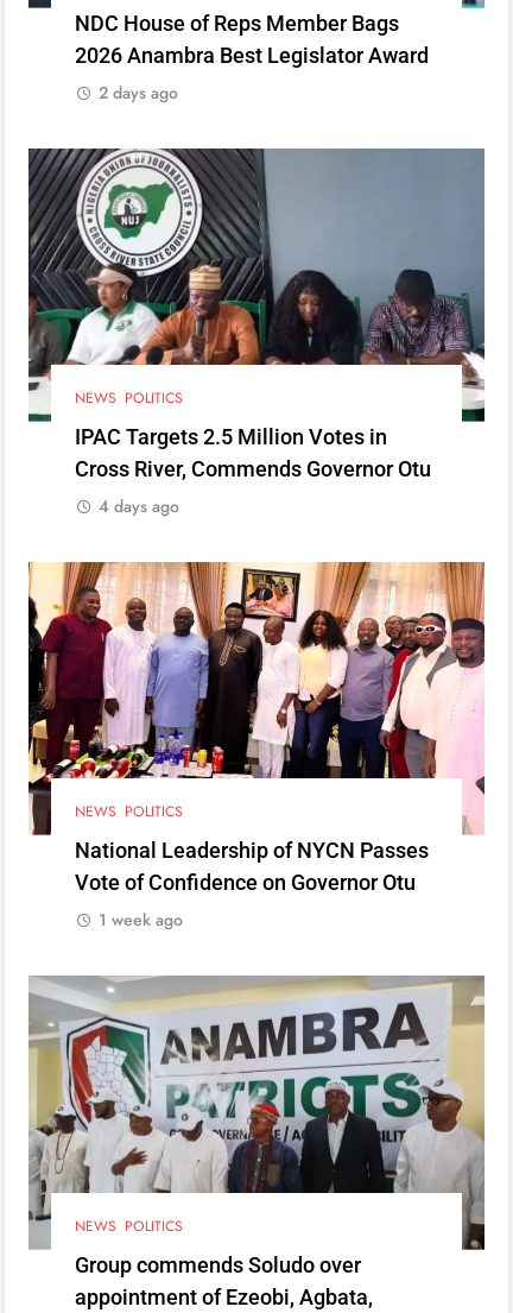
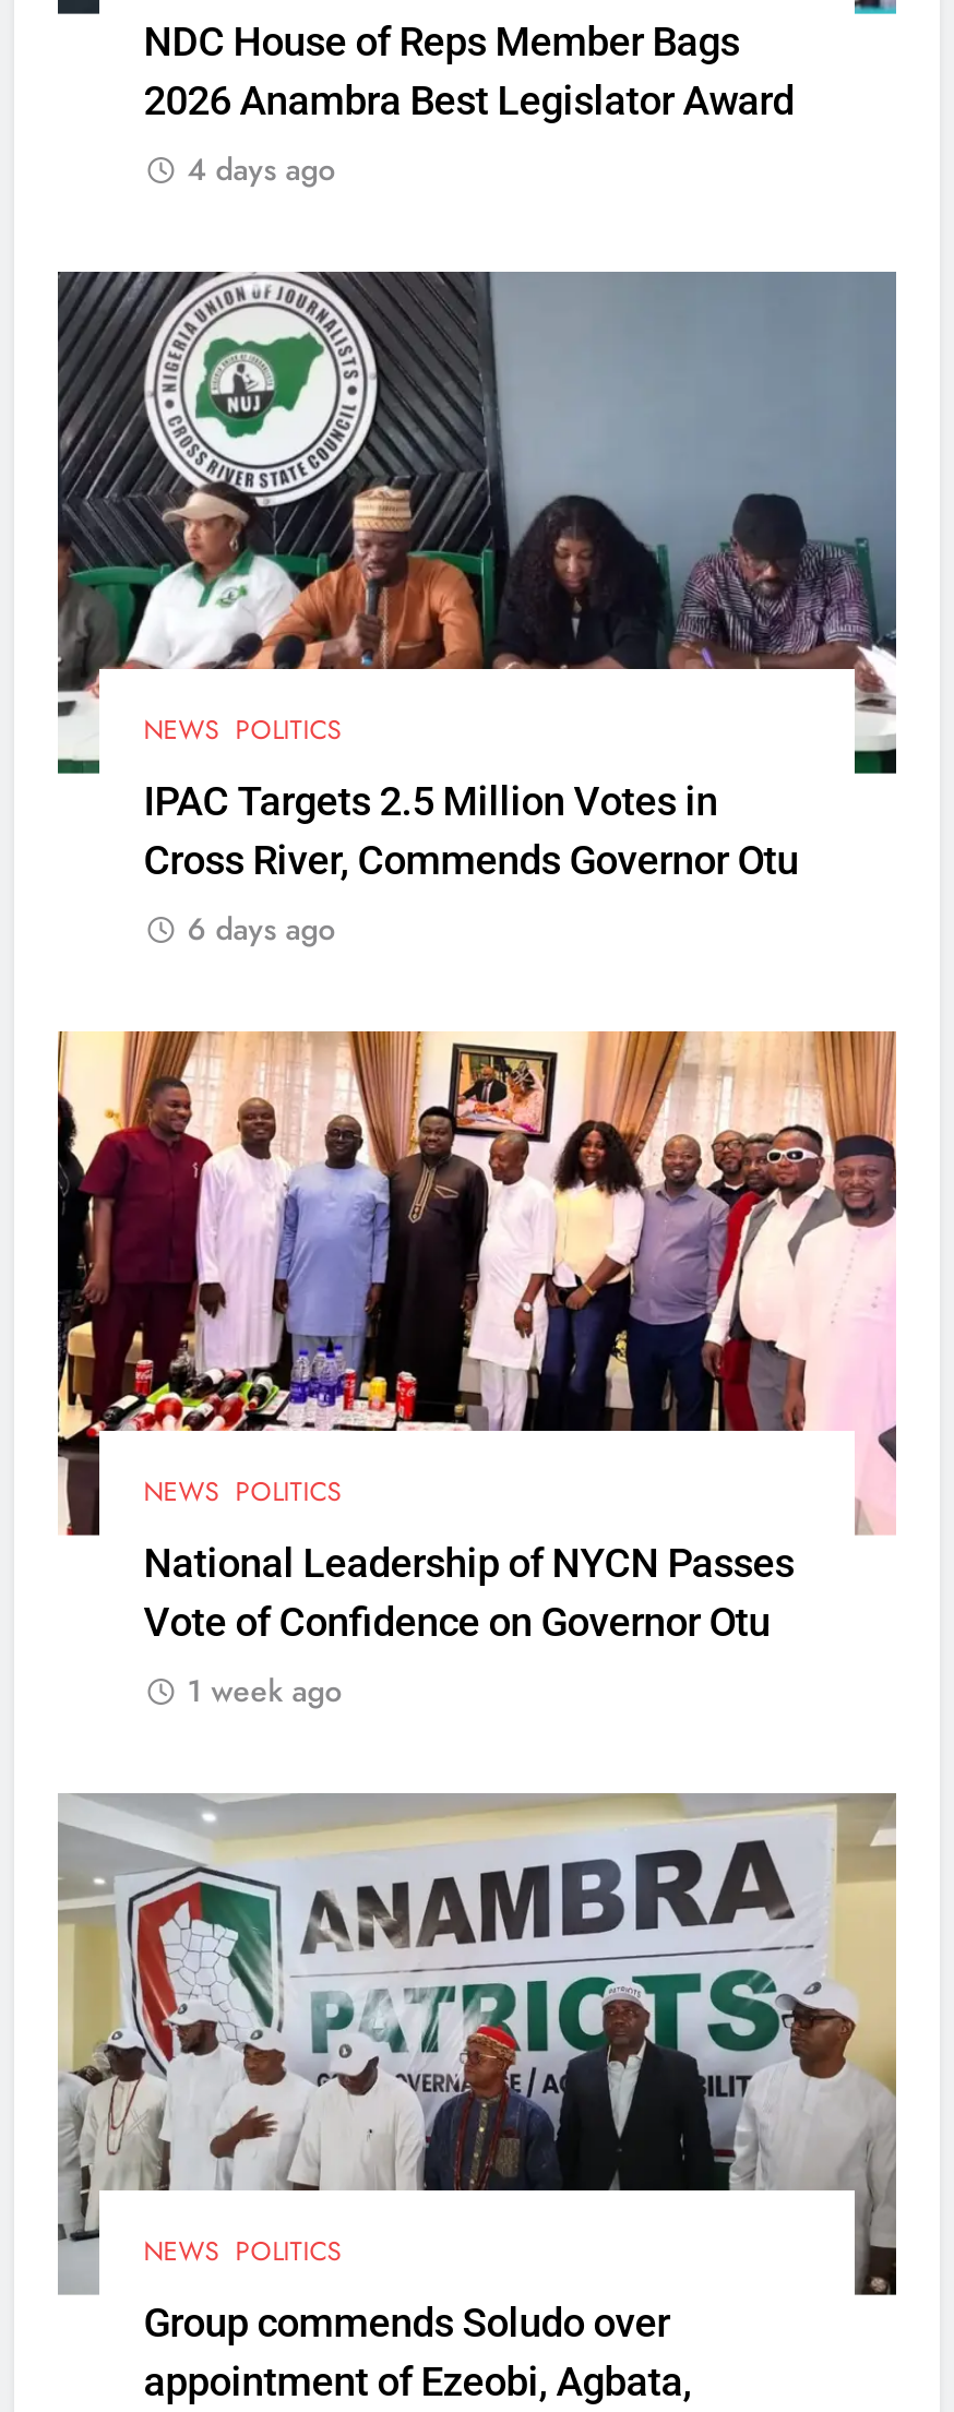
- 2 days ago
+ 4 days ago

- 4 days ago
+ 6 days ago
